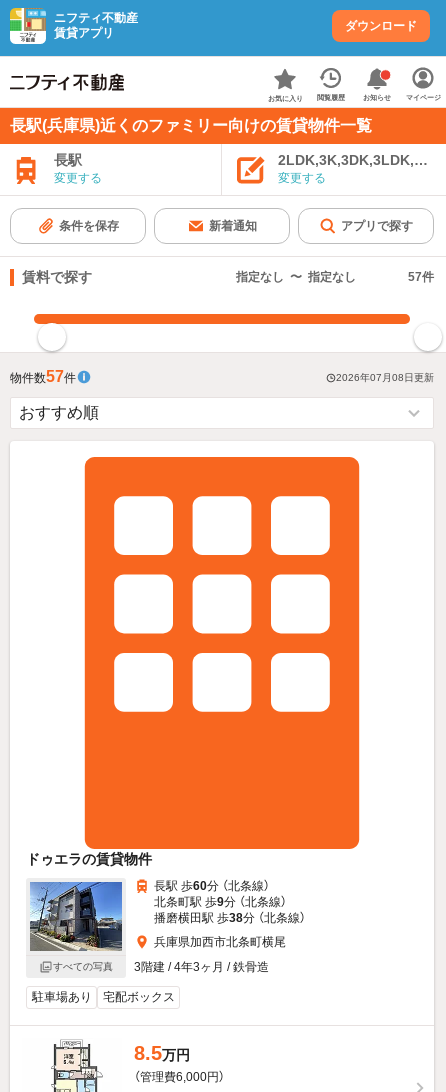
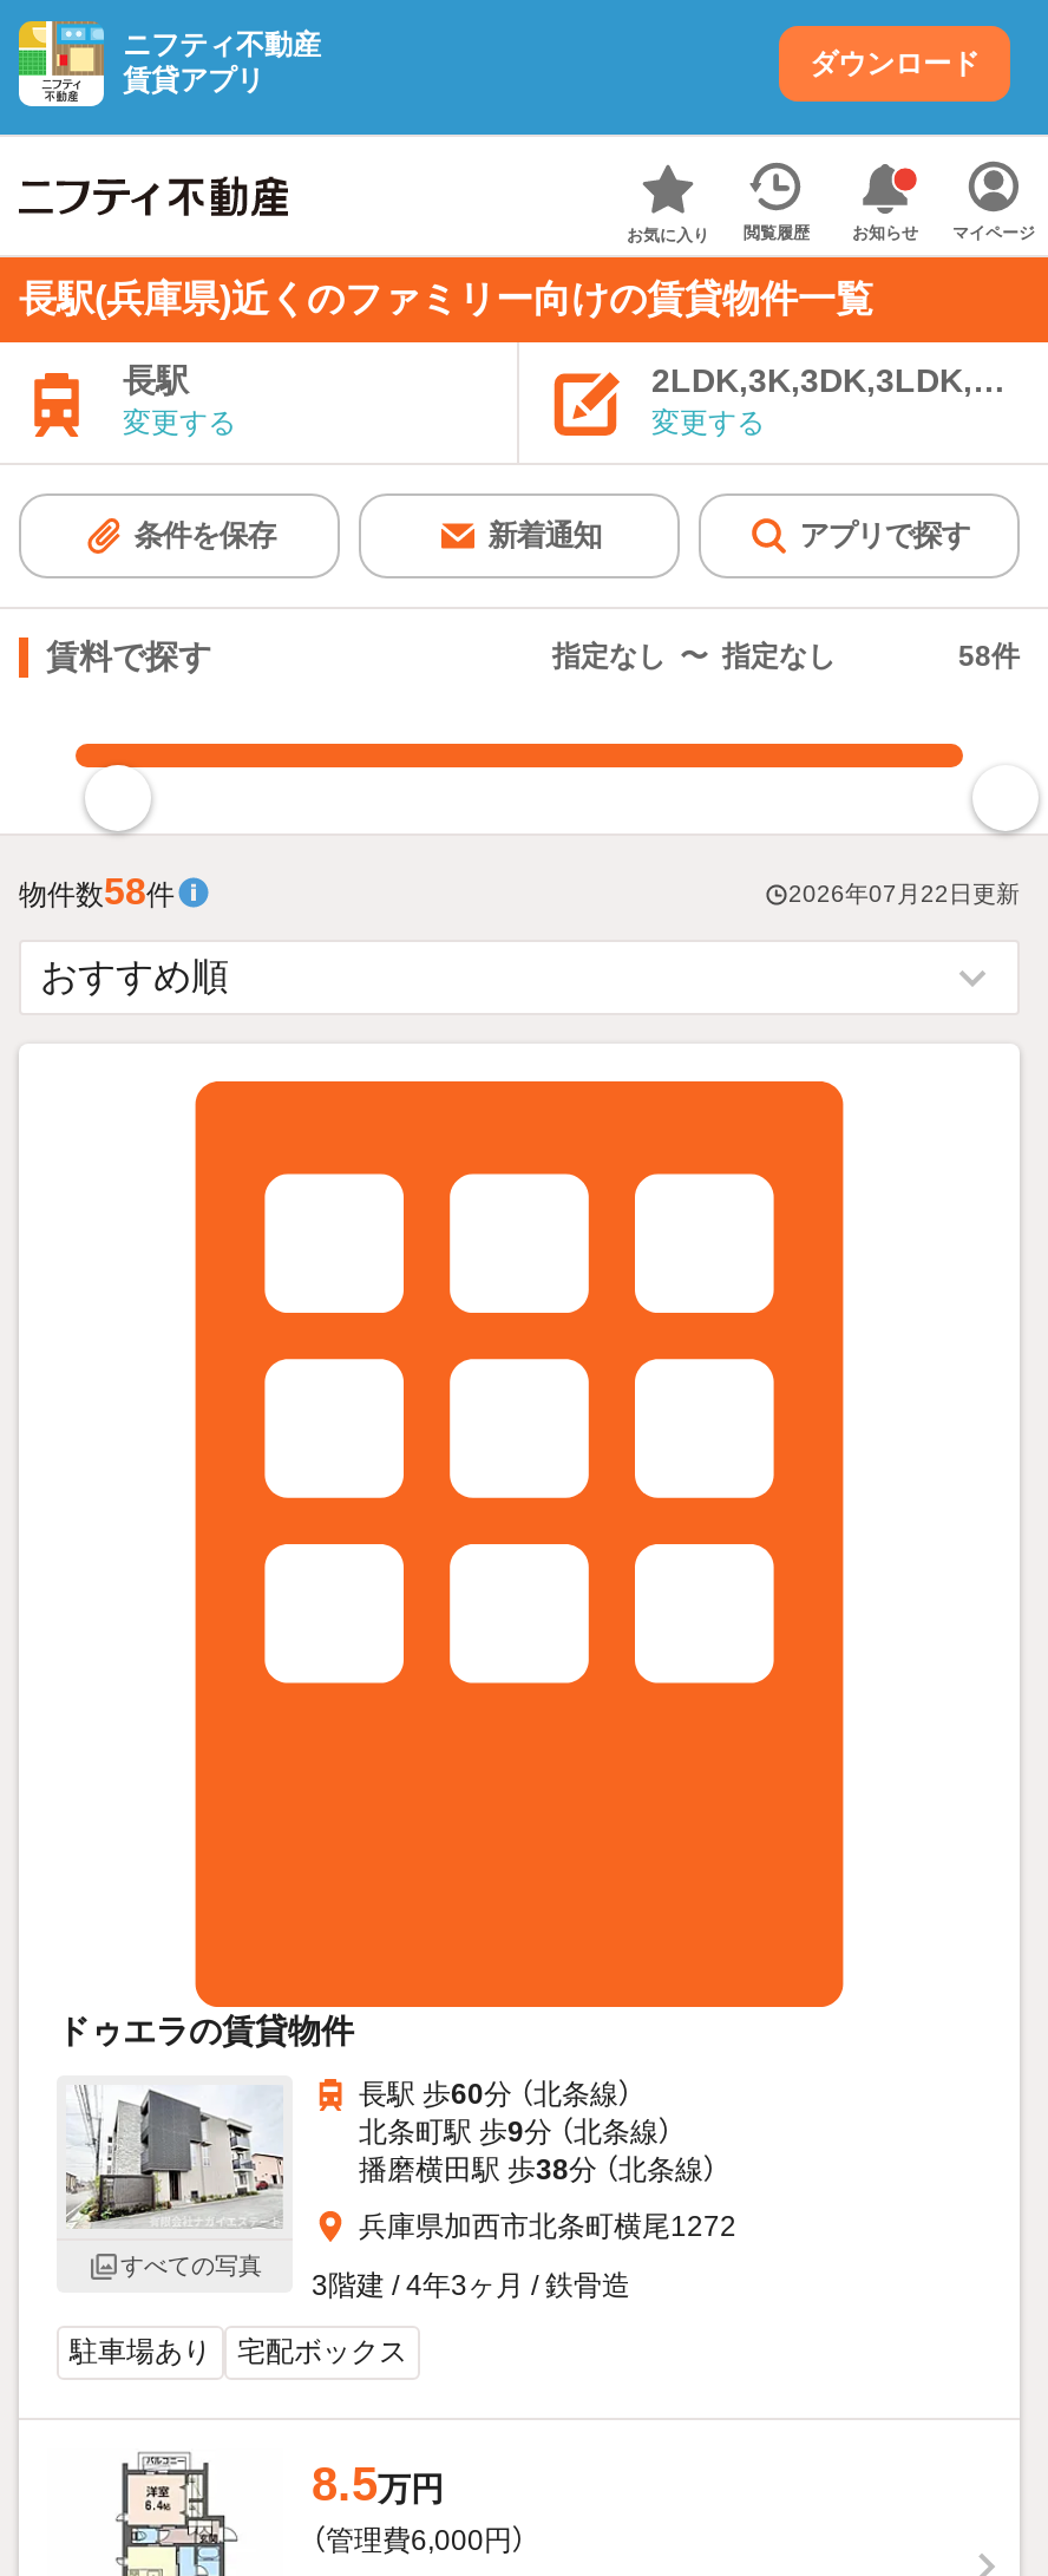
- 57件
+ 58件

- 物件数57件
+ 物件数58件

- 2026年07月08日更新
+ 2026年07月22日更新

- [image]
- 兵庫県加西市北条町横尾
+ [image]
+ 兵庫県加西市北条町横尾1272
